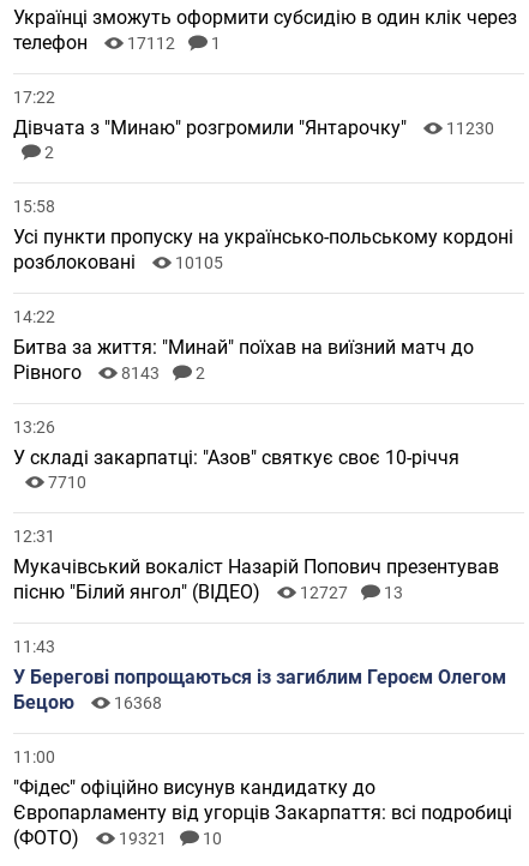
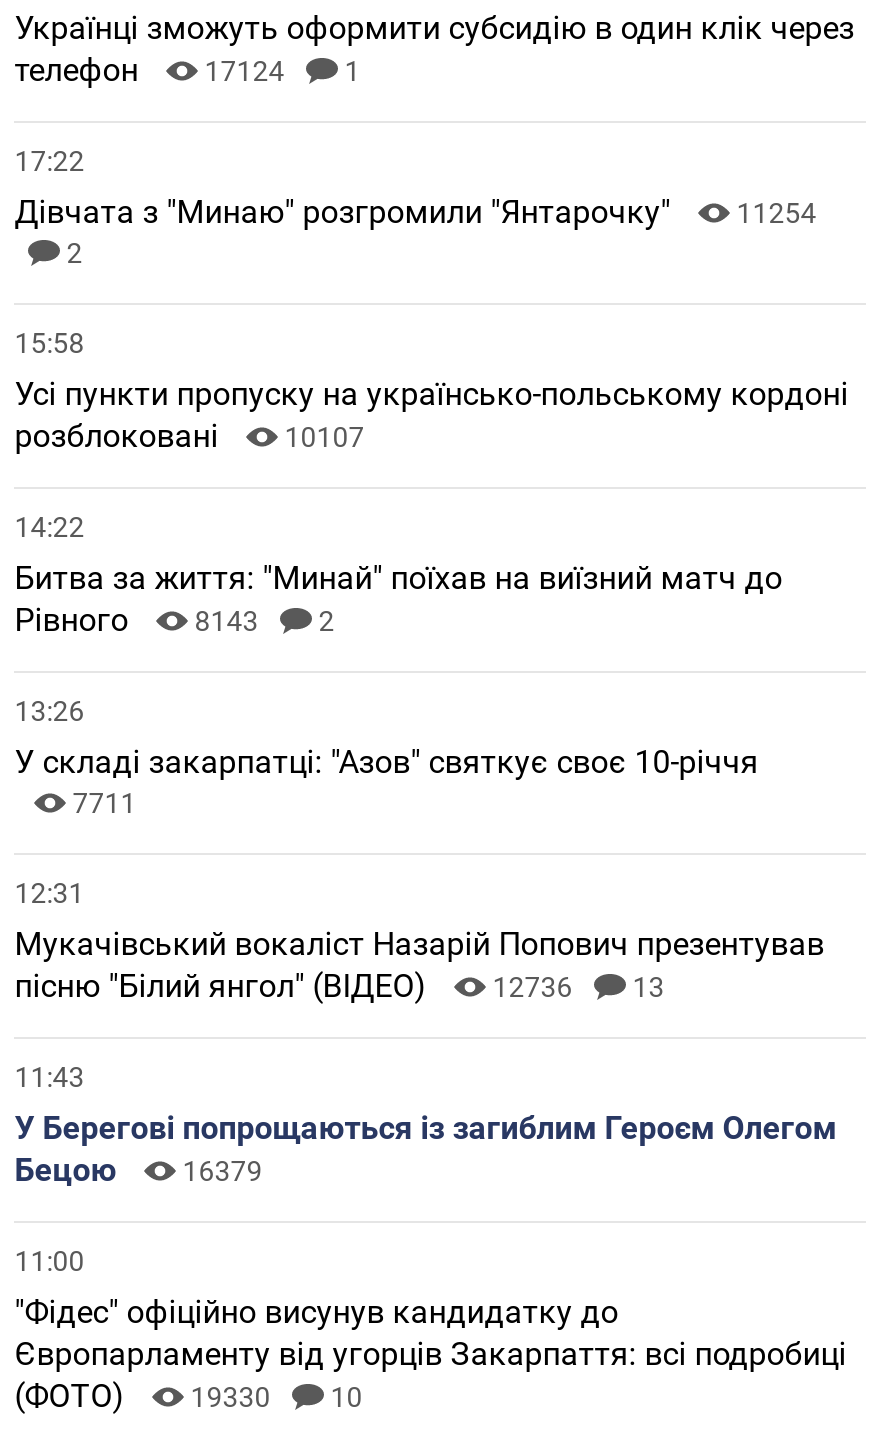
- телефон 17112 1
+ телефон 17124 1

- Дівчата з "Минаю" розгромили "Янтарочку" 11230
+ Дівчата з "Минаю" розгромили "Янтарочку" 11254

- розблоковані 10105
+ розблоковані 10107

- 7710
+ 7711

- пісню "Білий янгол" (ВІДЕО) 12727 13
+ пісню "Білий янгол" (ВІДЕО) 12736 13

- Бецою 16368
+ Бецою 16379

- (ФОТО) 19321 10
+ (ФОТО) 19330 10
